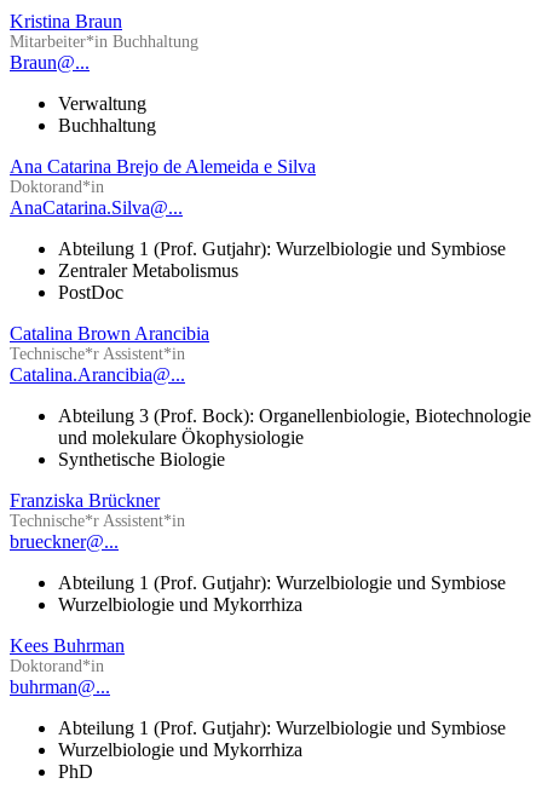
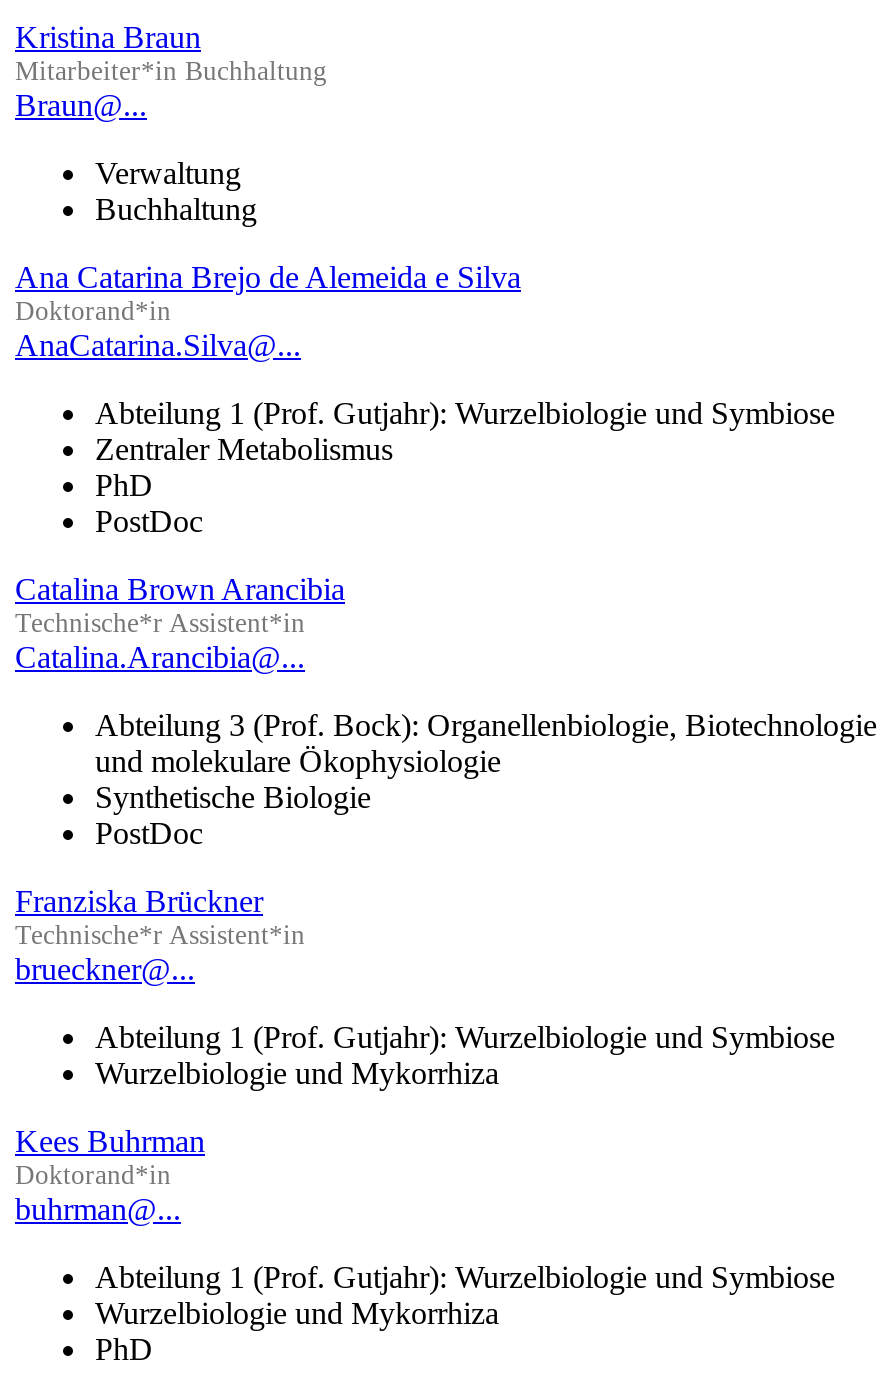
+ PhD

+ PostDoc
